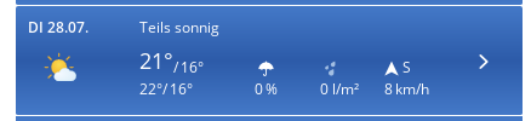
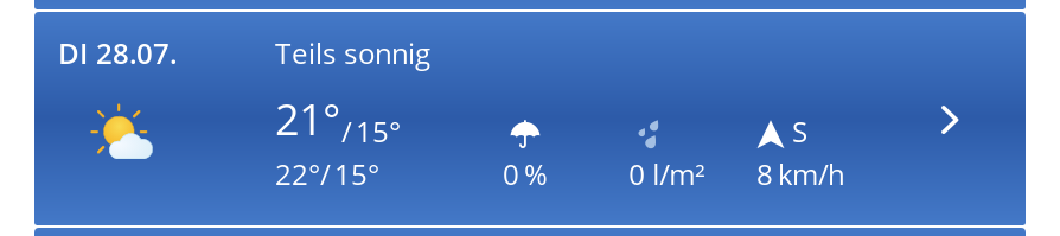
- 21°/ 16°
+ 21°/ 15°

- 22°/ 16°
+ 22°/ 15°
